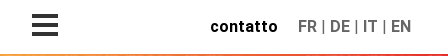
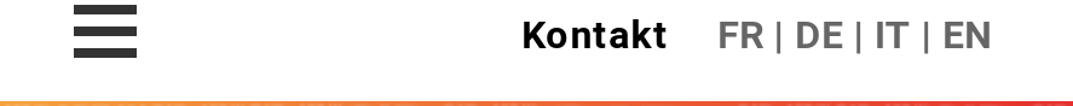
- contatto
+ Kontakt
